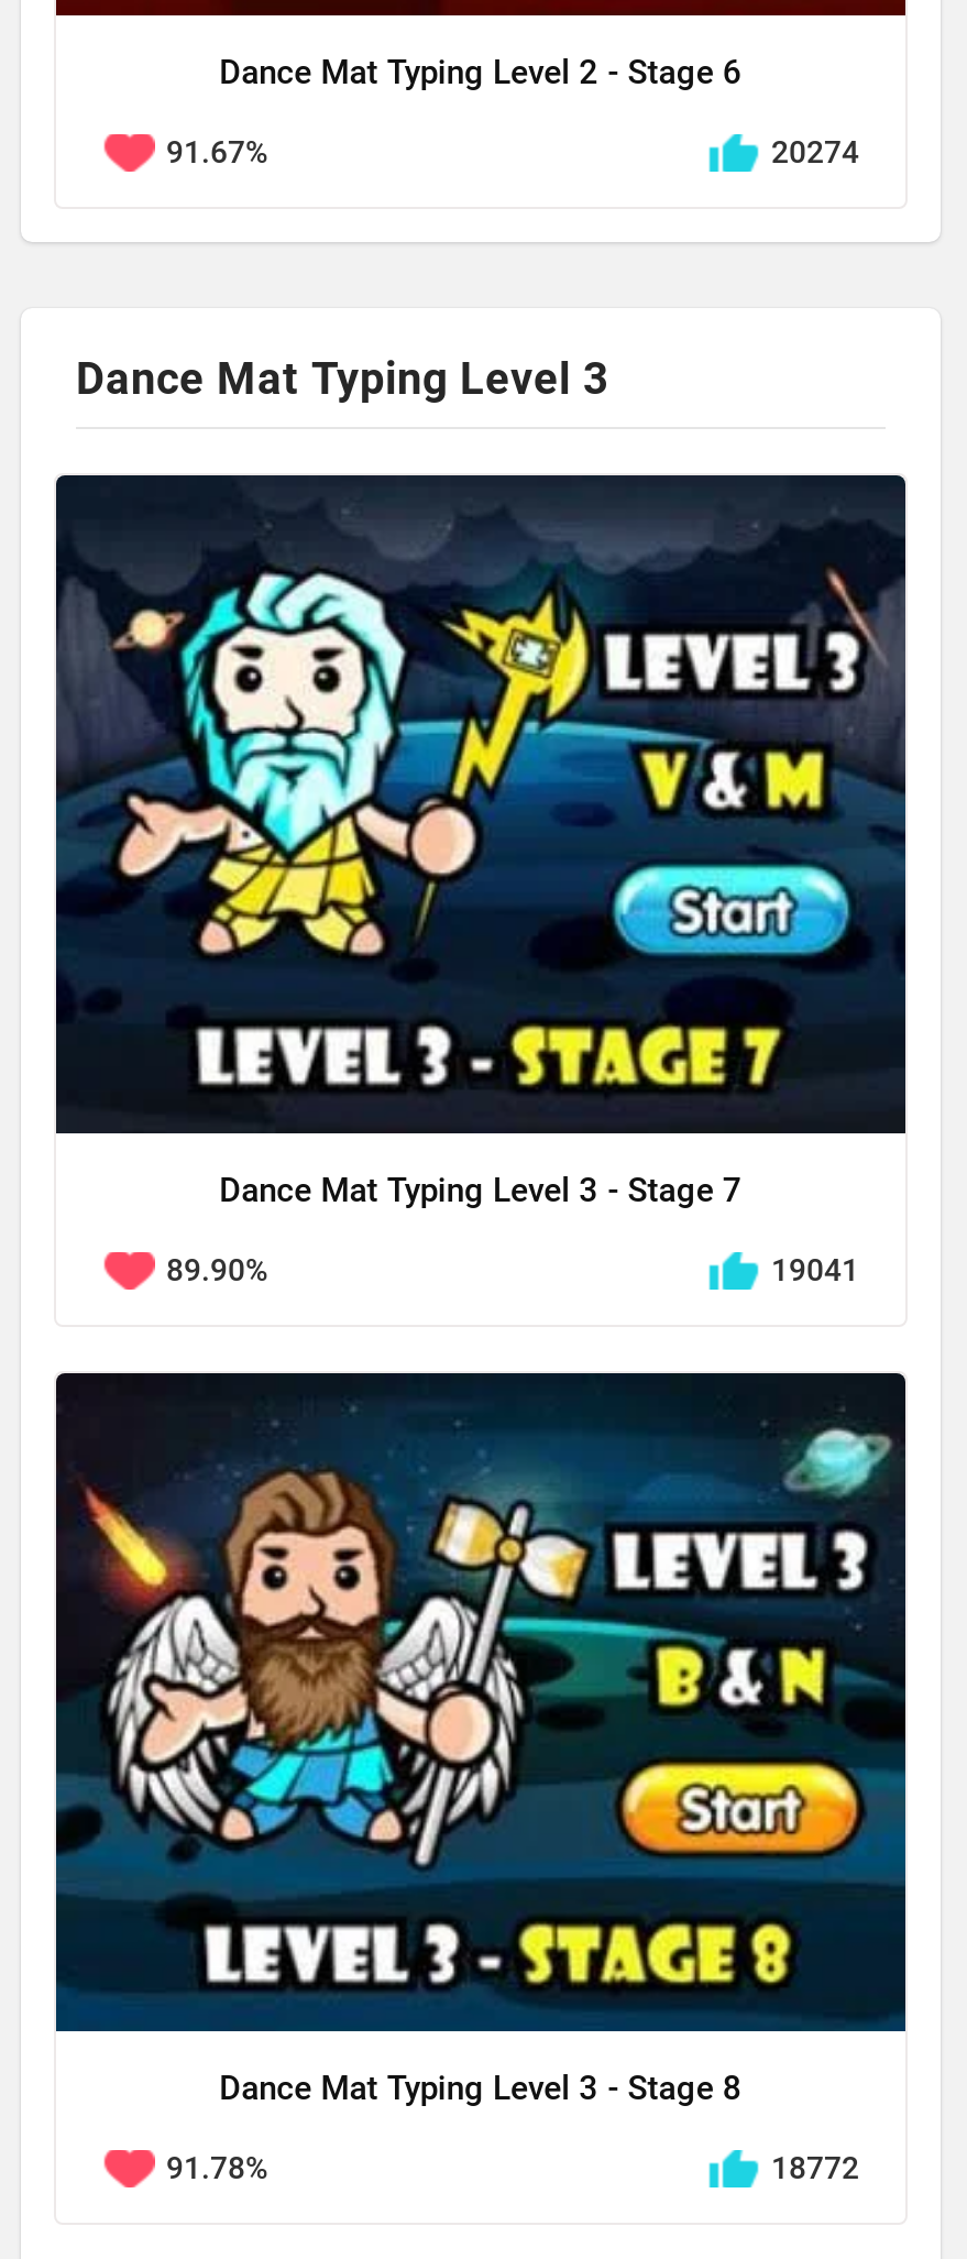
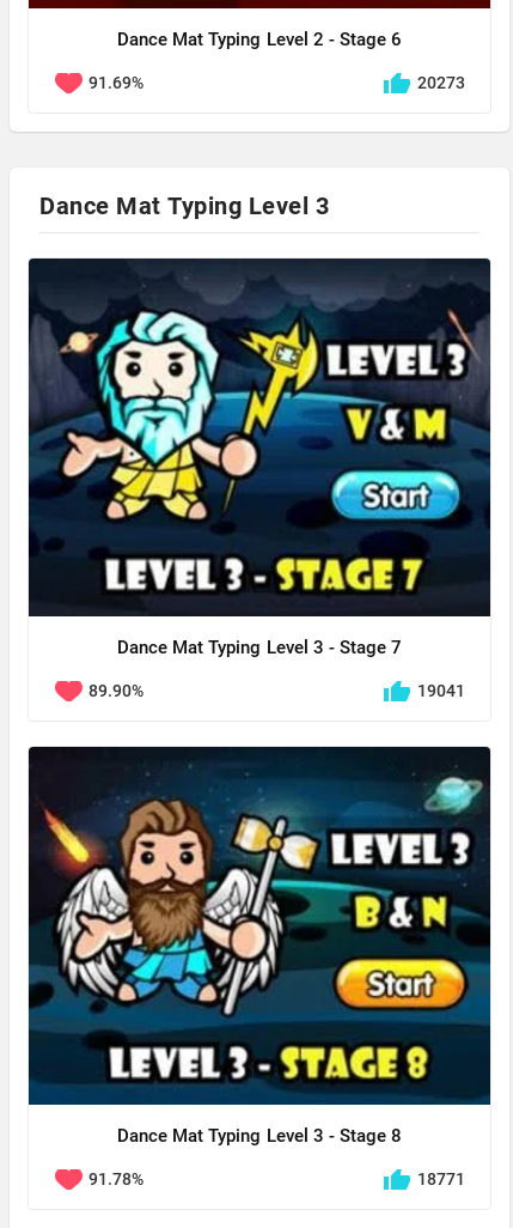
- 91.67%
+ 91.69%

- 20274
+ 20273

- 18772
+ 18771
